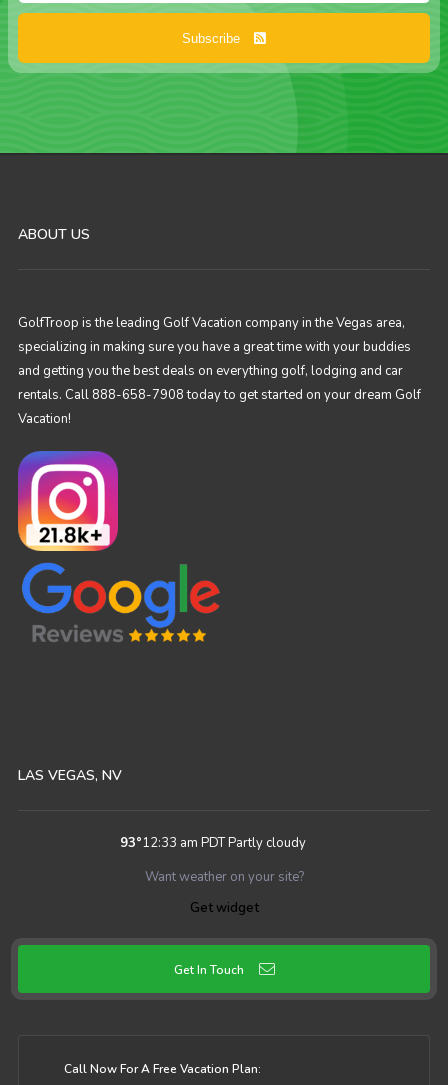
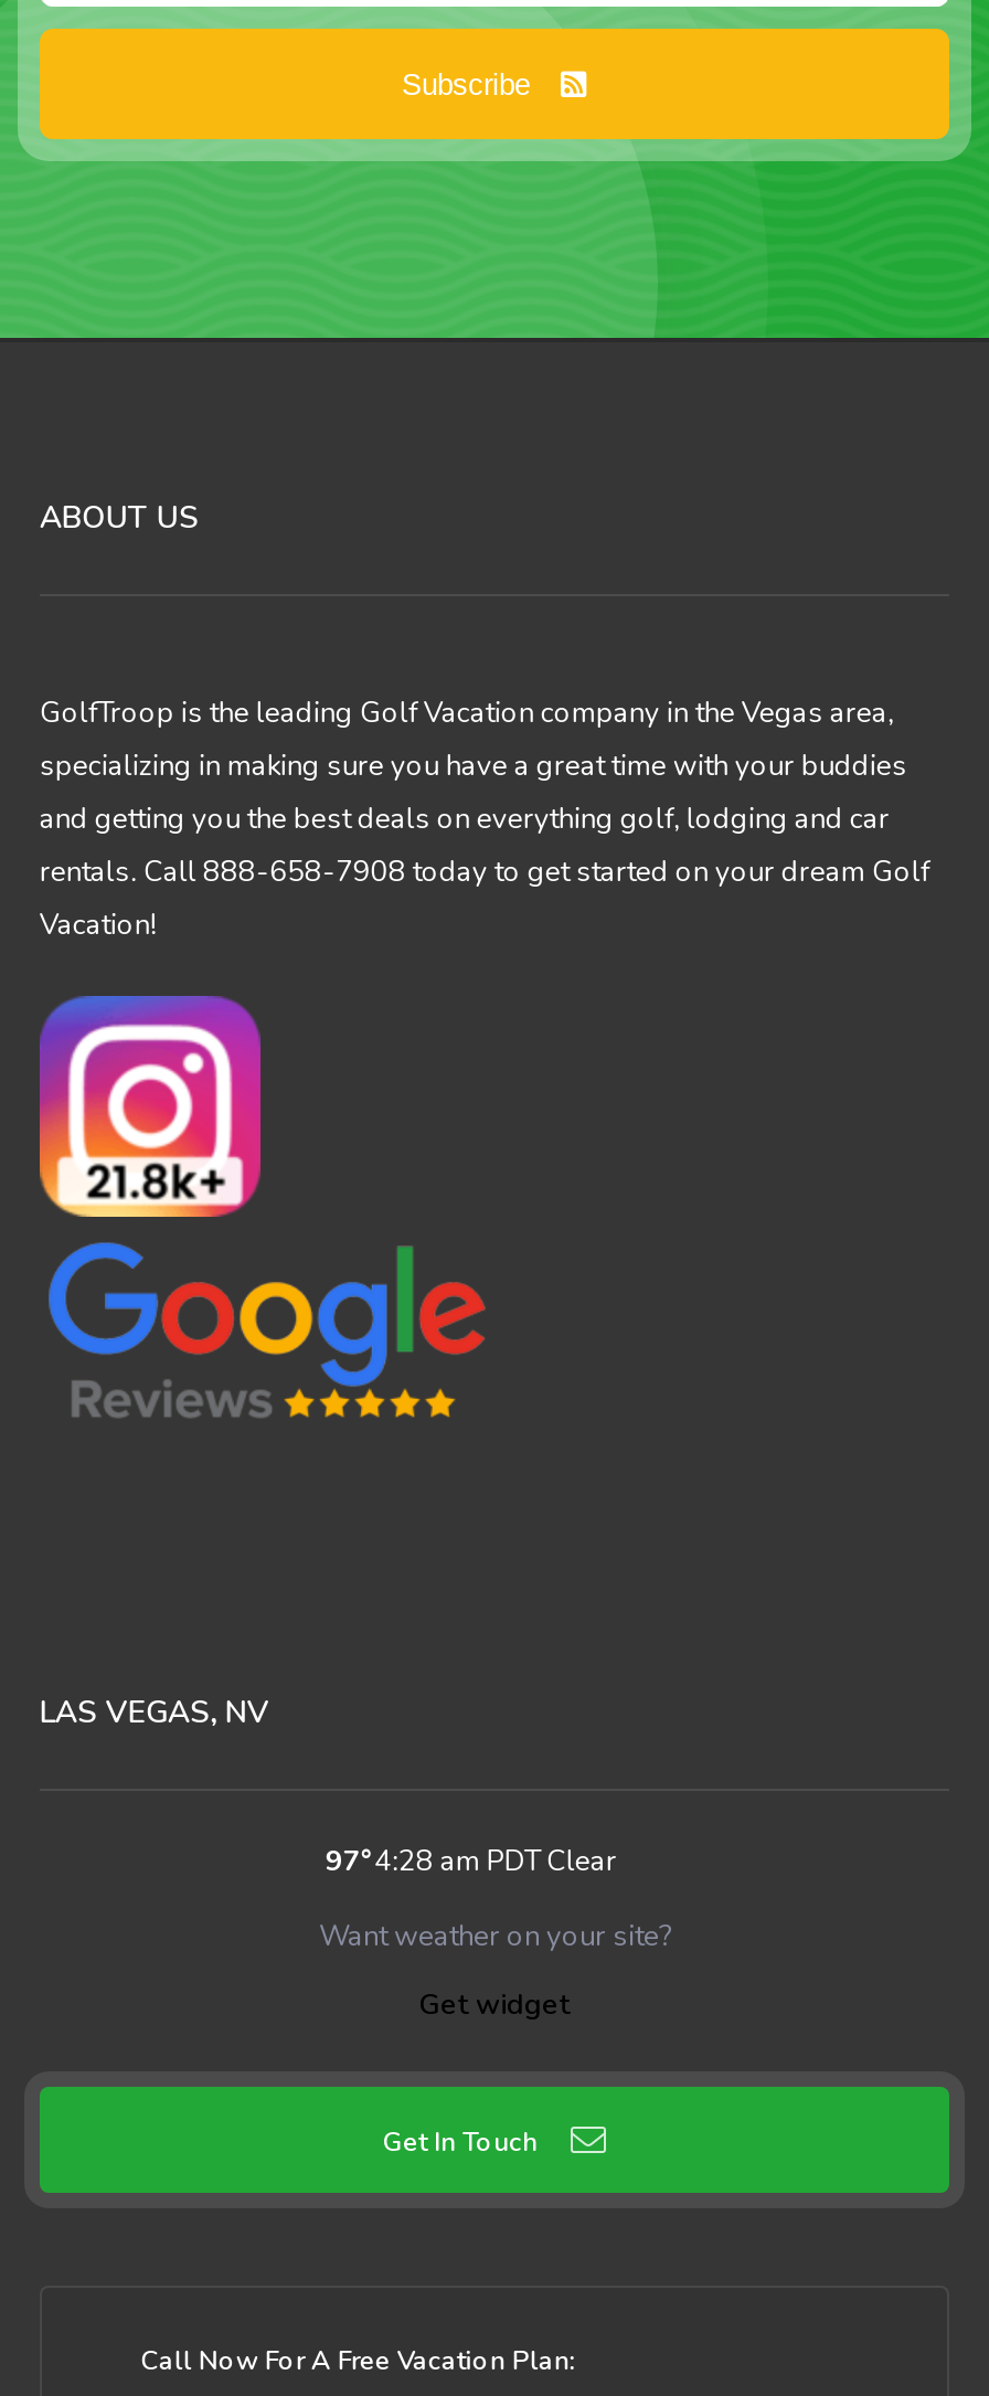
- 93°12:33 am PDT Partly cloudy
+ 97°4:28 am PDT Clear
